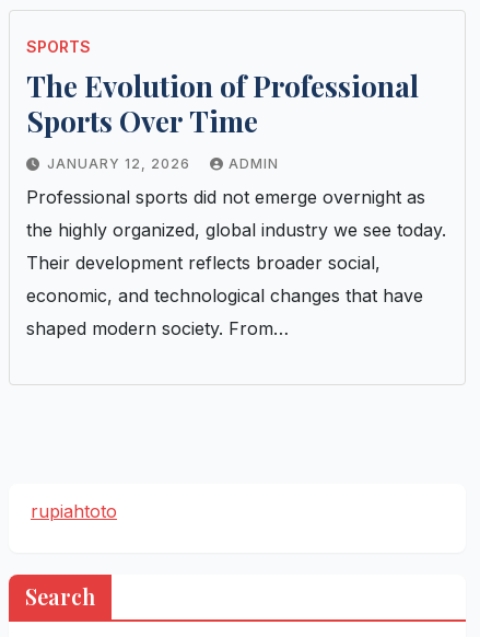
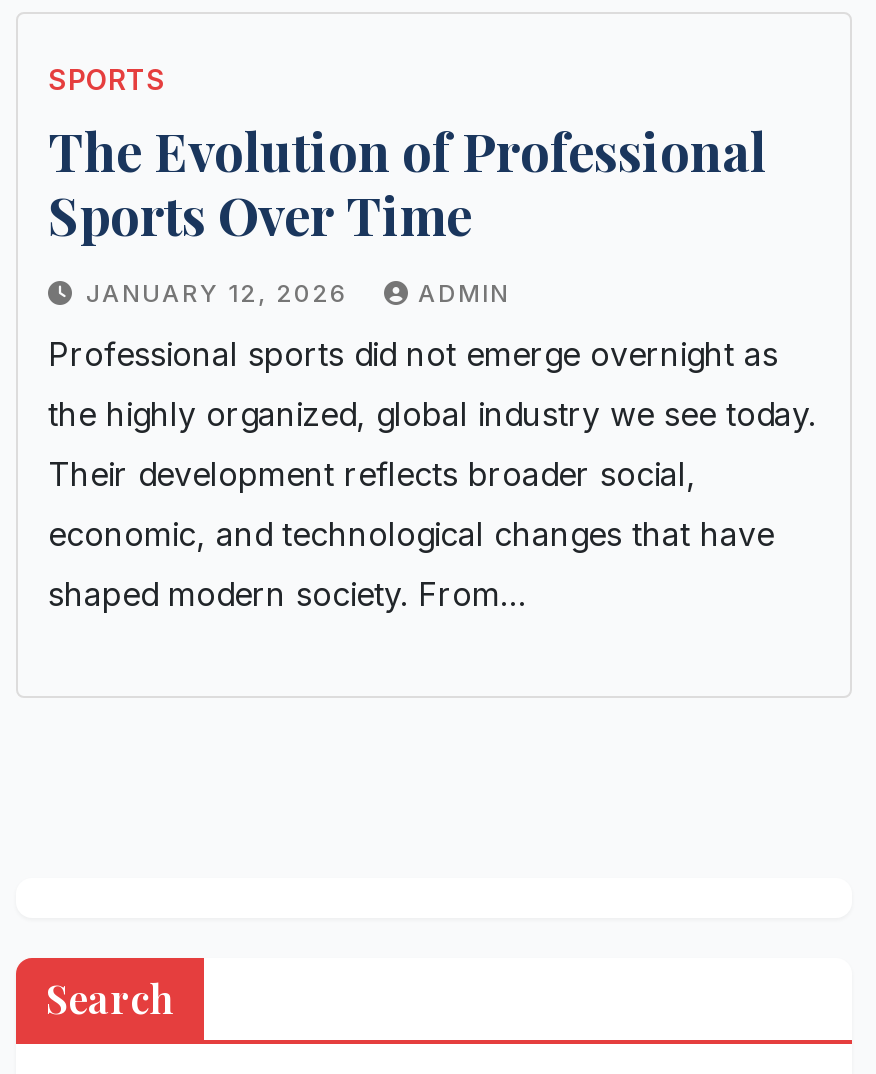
- rupiahtoto
